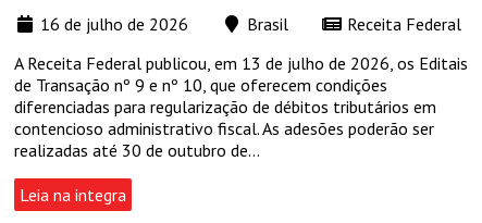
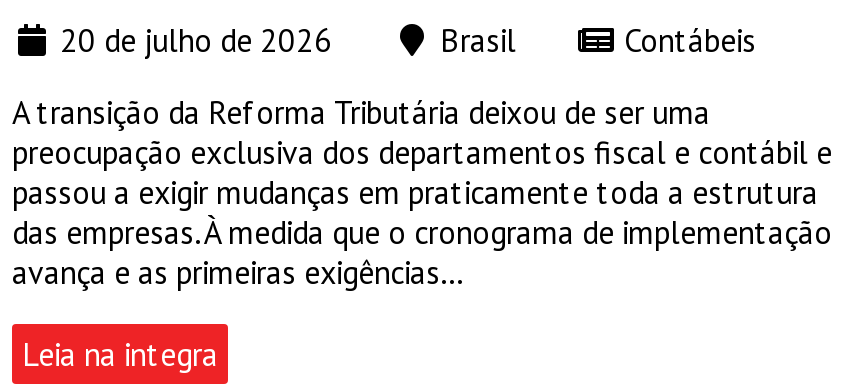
- 16 de julho de 2026
+ 20 de julho de 2026

- Receita Federal
+ Contábeis

- A Receita Federal publicou, em 13 de julho de 2026, os Editais
- de Transação nº 9 e nº 10, que oferecem condições
- diferenciadas para regularização de débitos tributários em
- contencioso administrativo fiscal. As adesões poderão ser
- realizadas até 30 de outubro de...
+ A transição da Reforma Tributária deixou de ser uma
+ preocupação exclusiva dos departamentos fiscal e contábil e
+ passou a exigir mudanças em praticamente toda a estrutura
+ das empresas. À medida que o cronograma de implementação
+ avança e as primeiras exigências...
